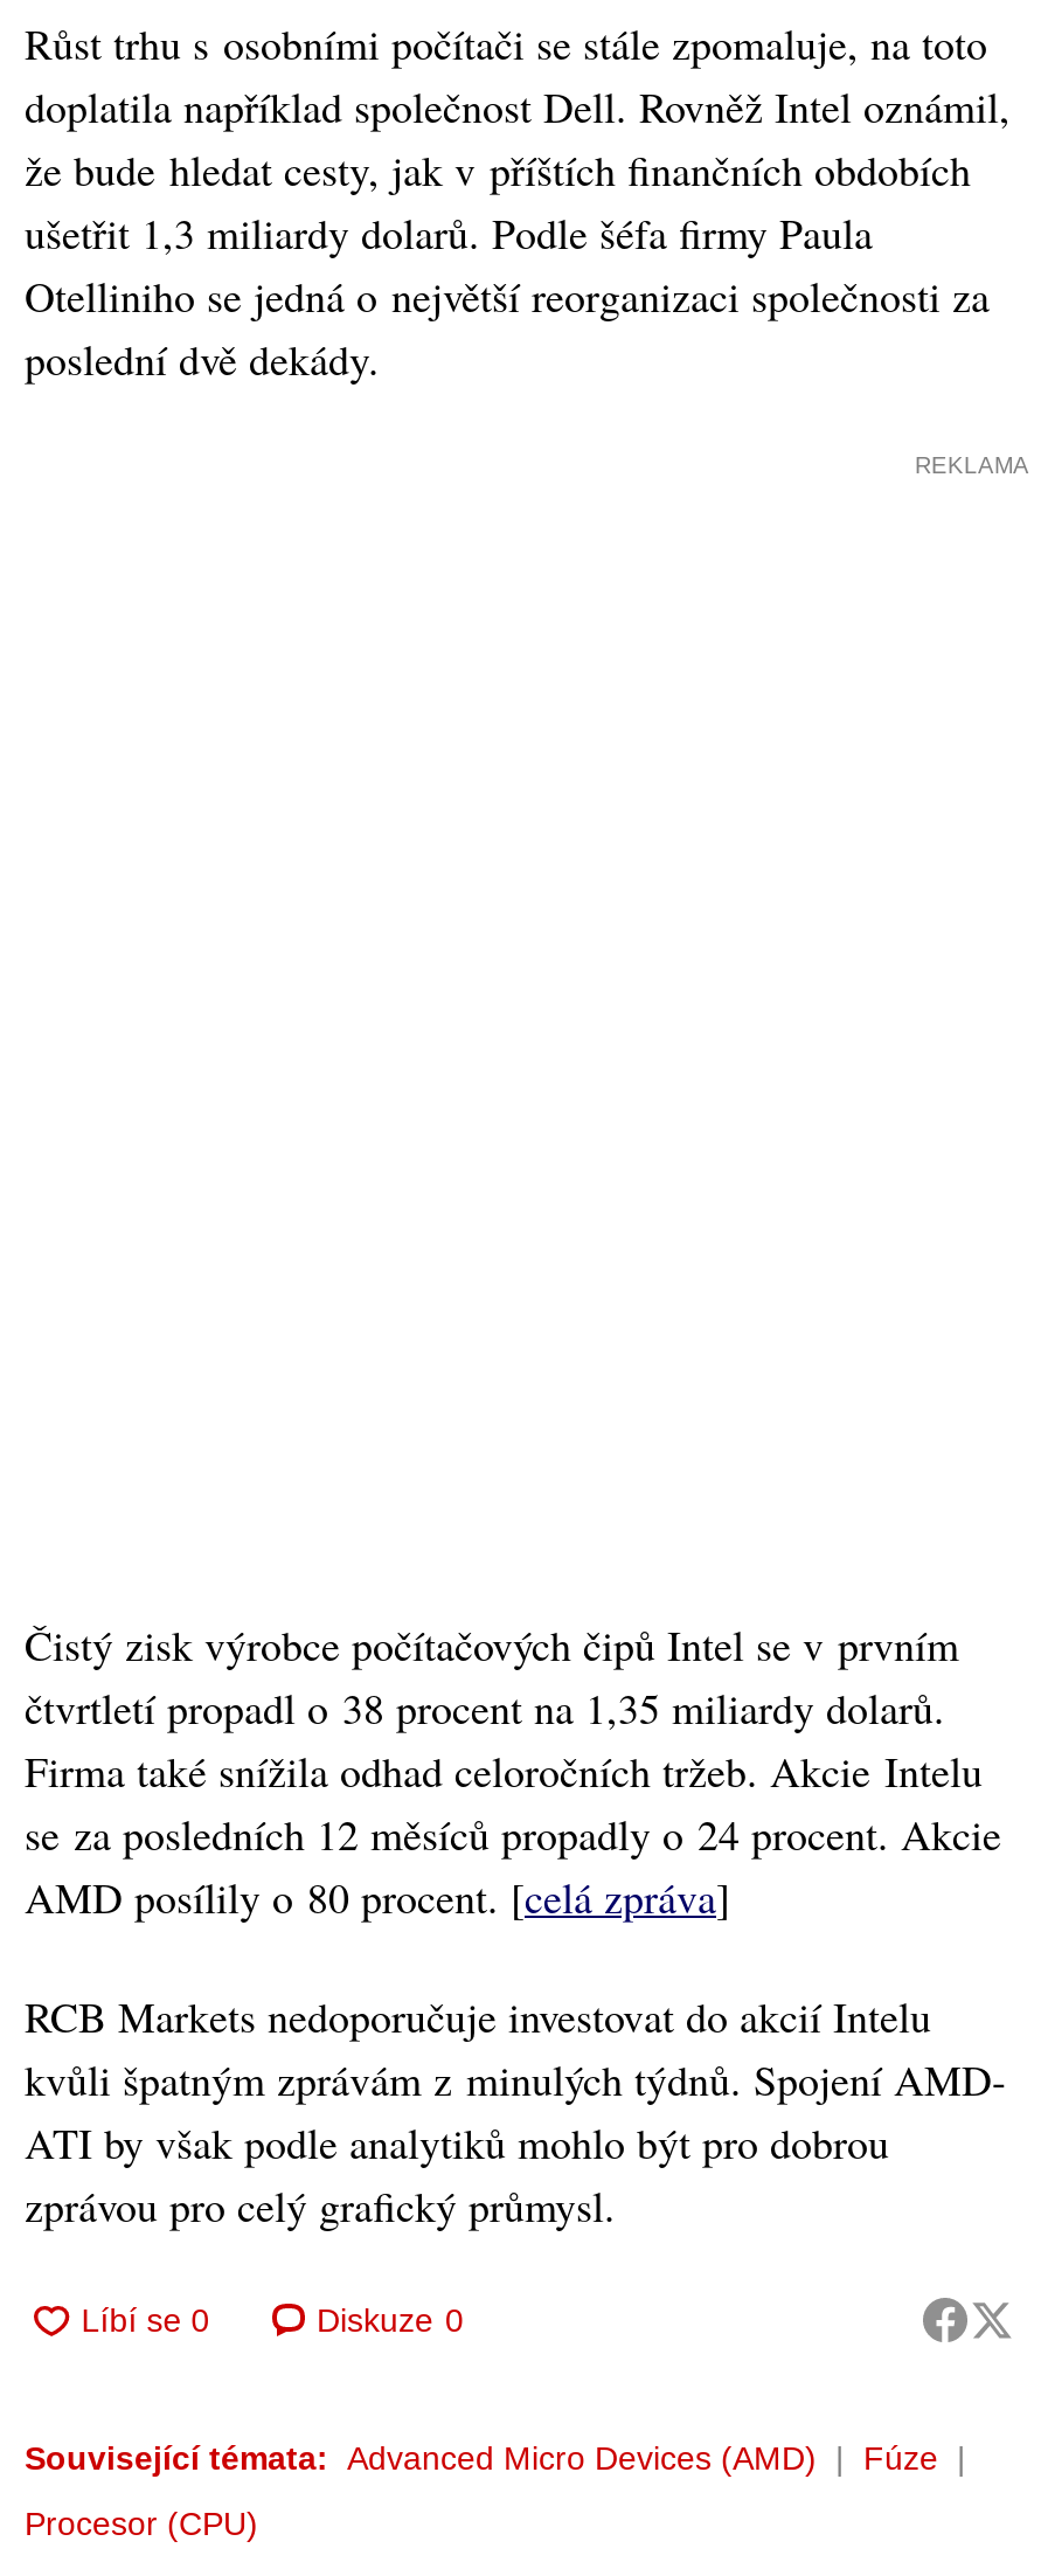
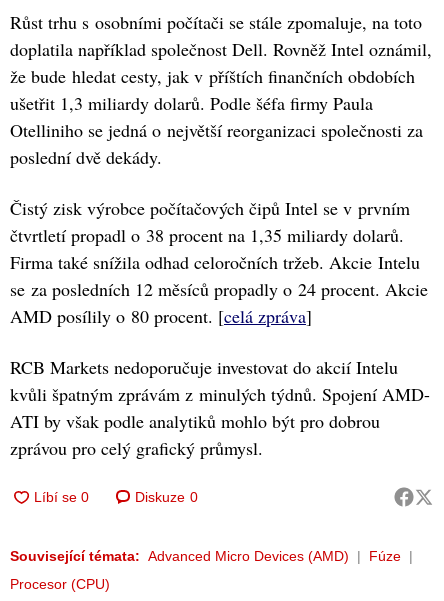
- REKLAMA
